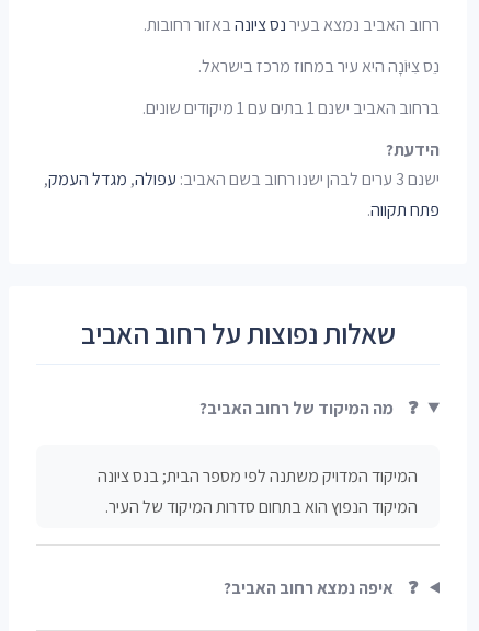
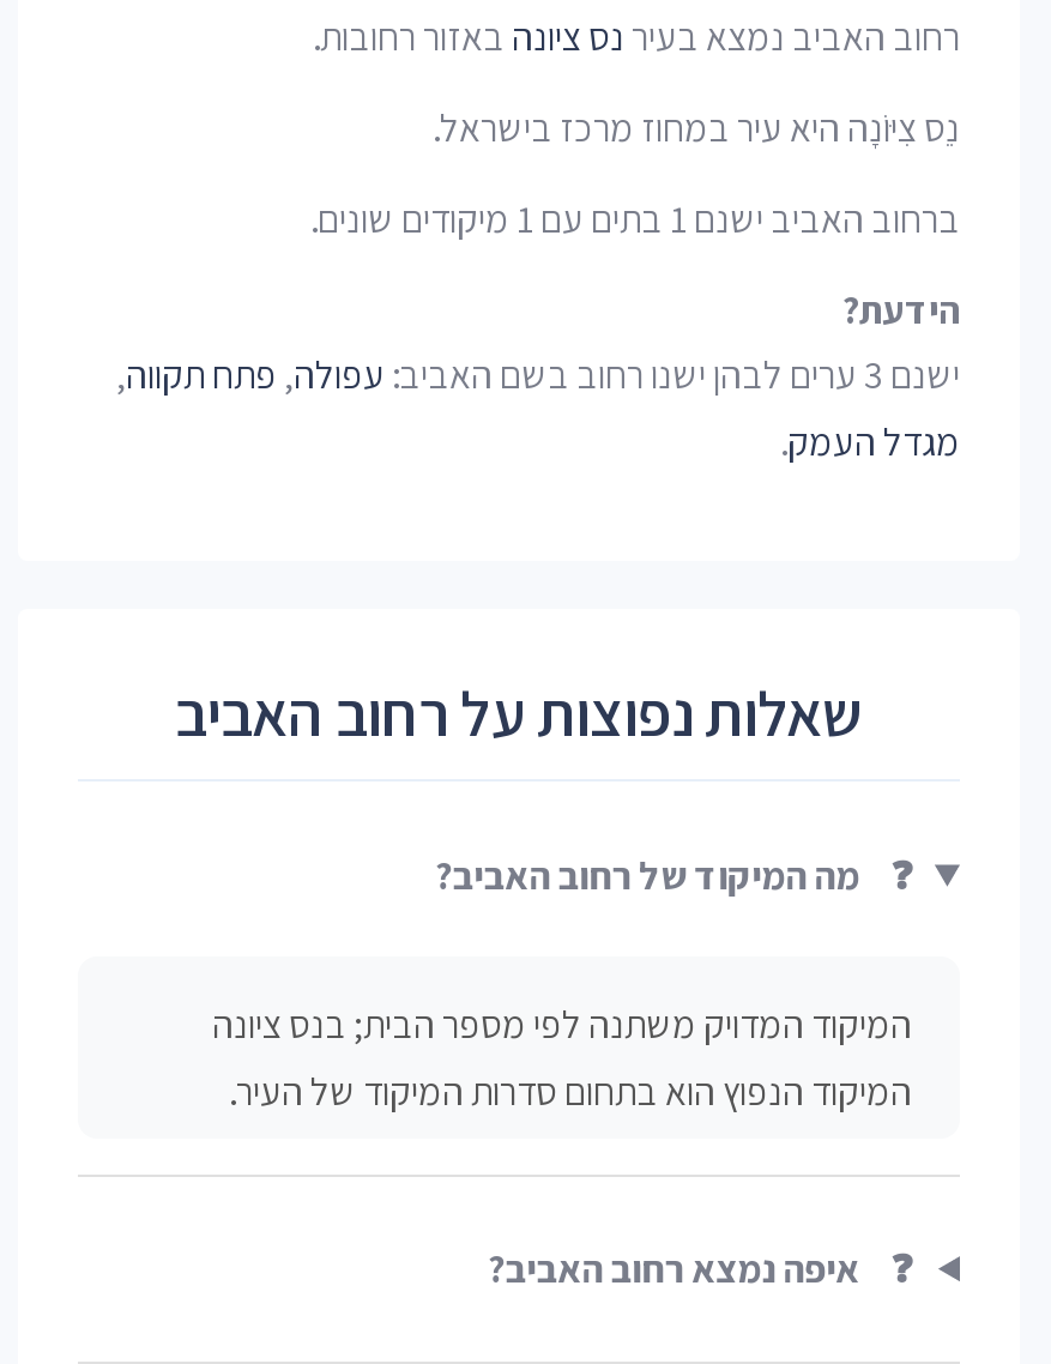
- עפולה, מגדל העמק,
- פתח תקווה.
+ עפולה, פתח תקווה,
+ מגדל העמק.
